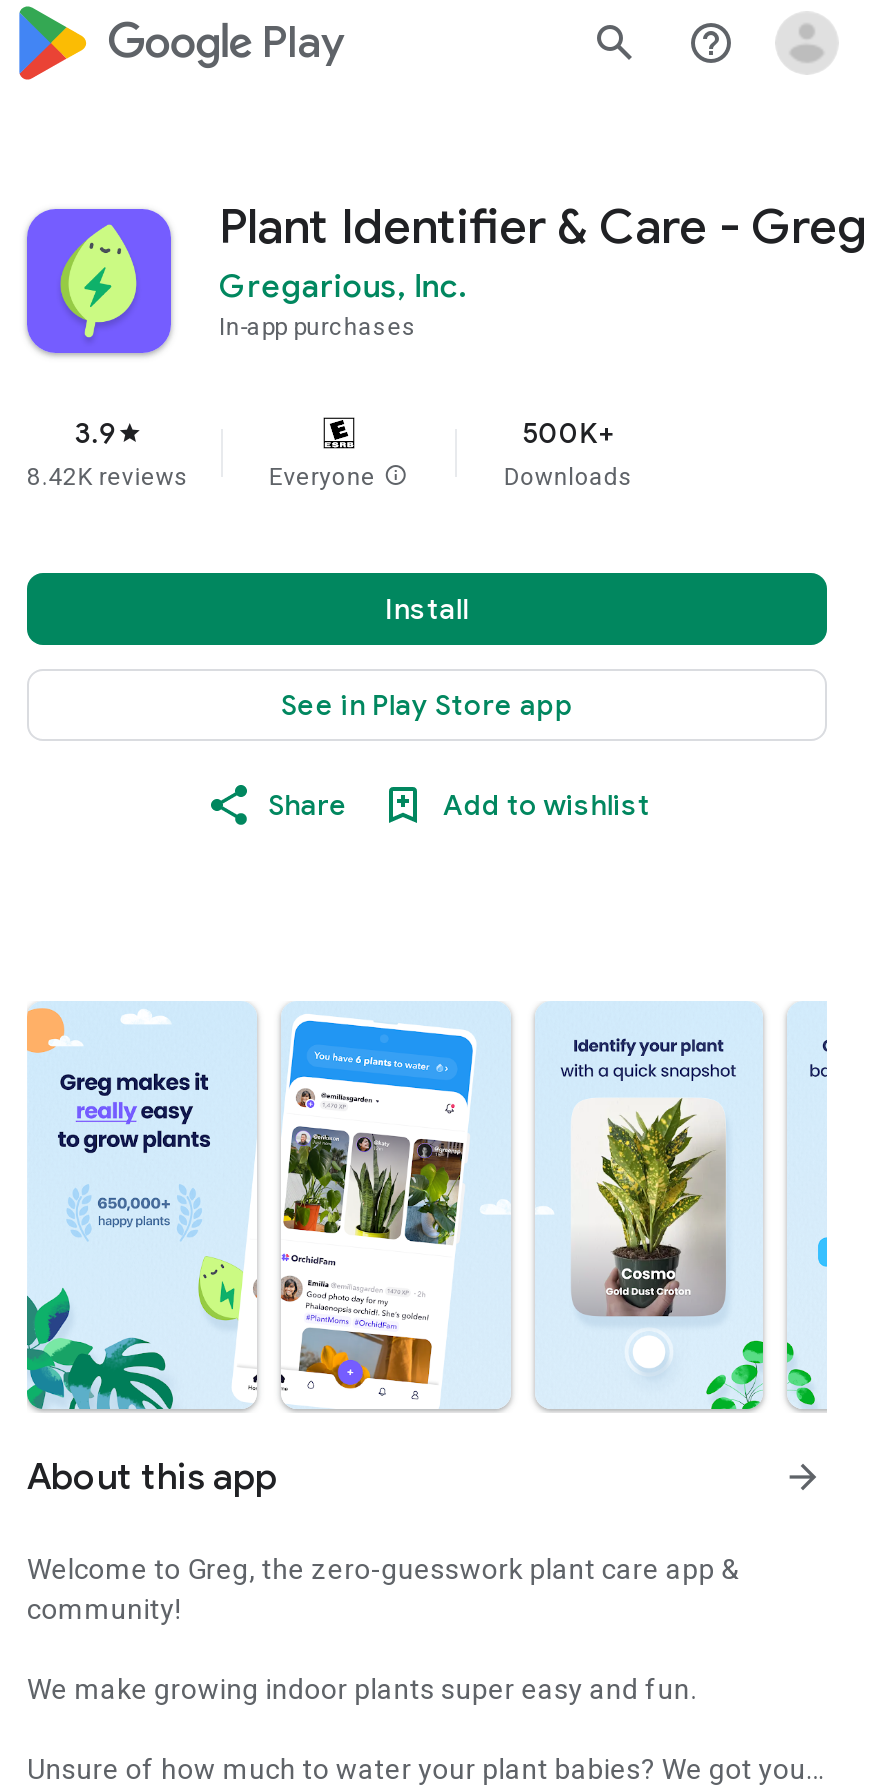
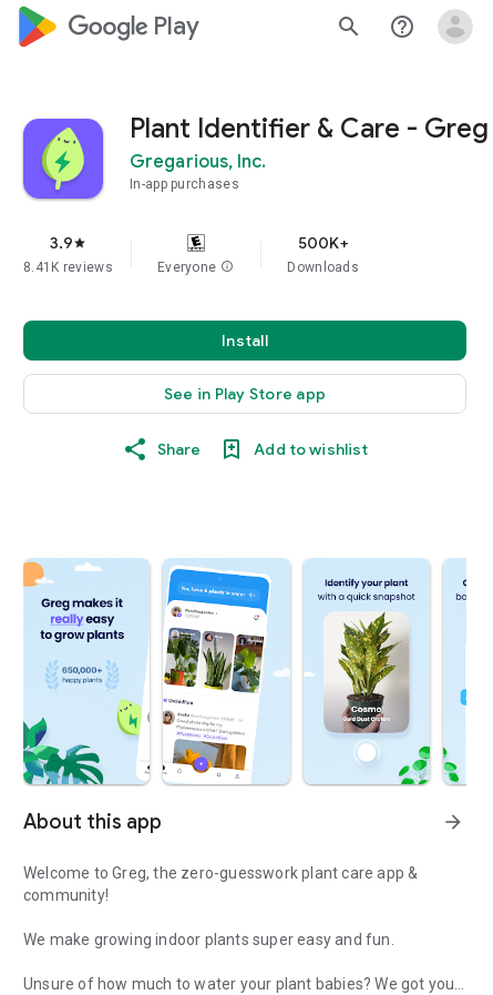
- 8.42K reviews
+ 8.41K reviews
